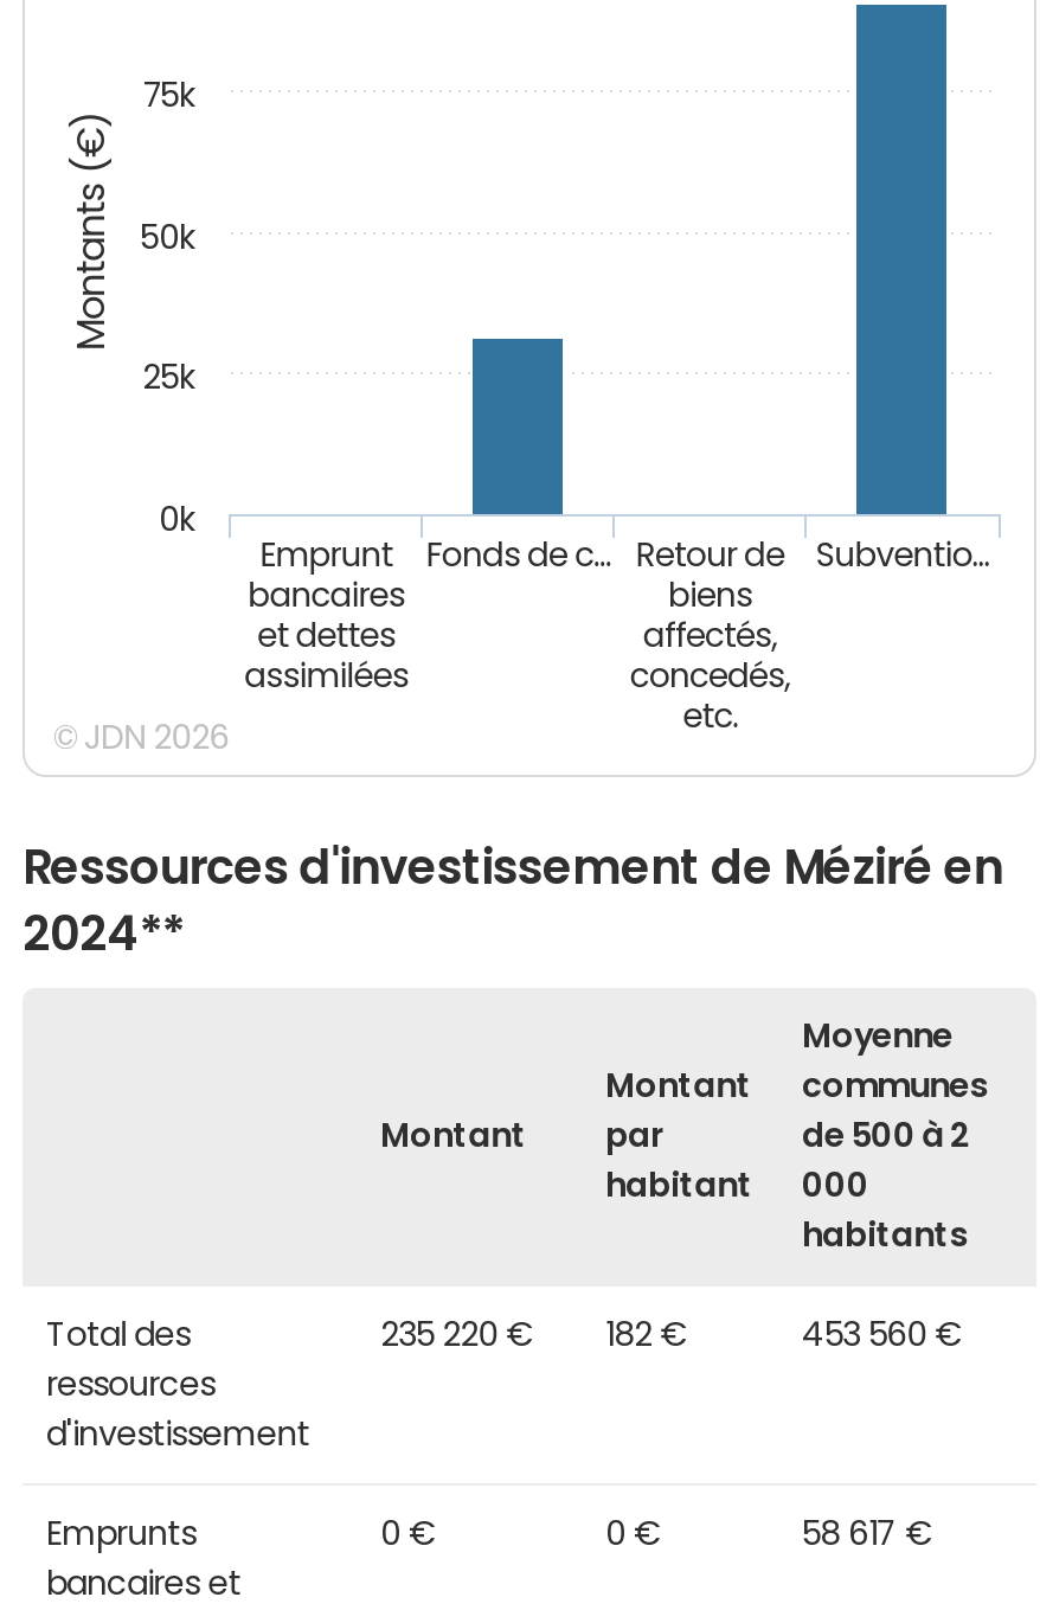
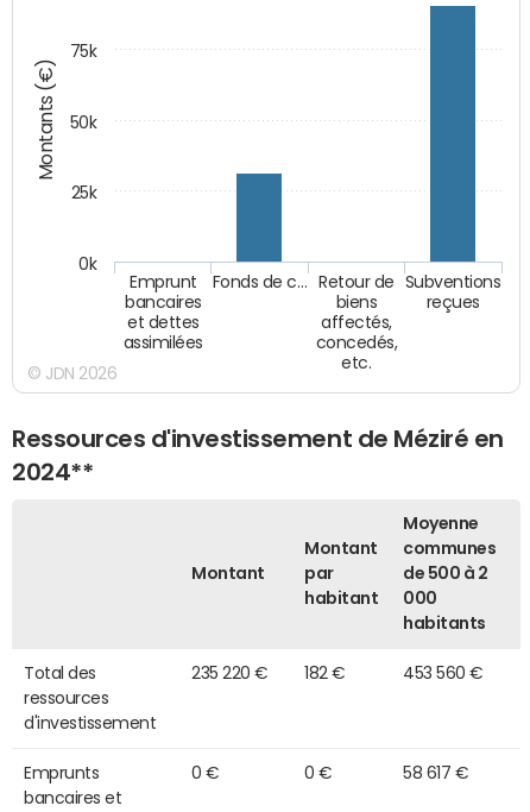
- Subventio…
+ Subventions
+ reçues
